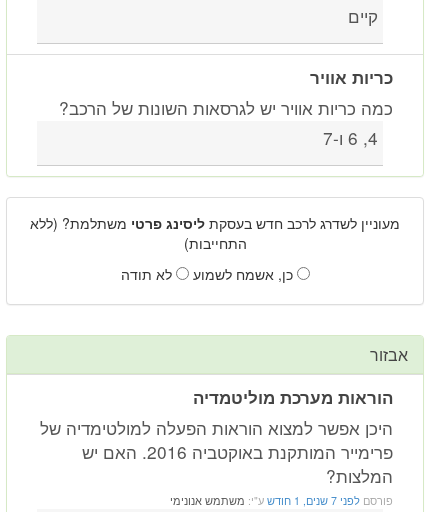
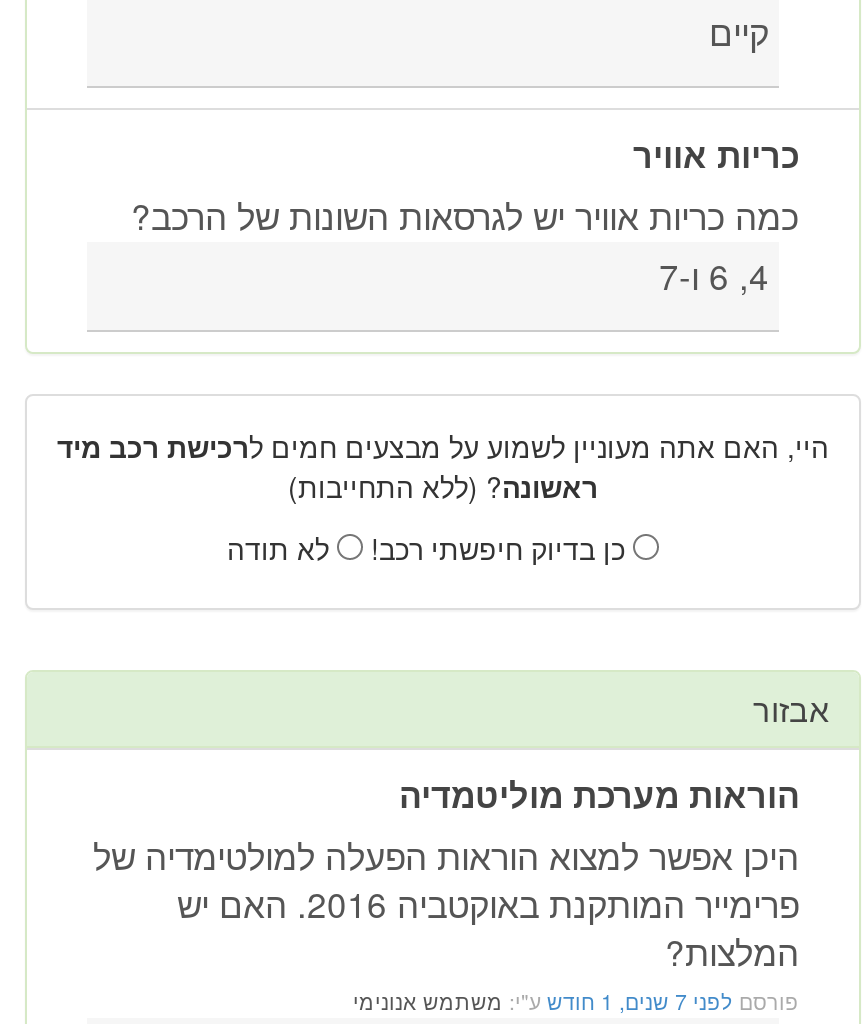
- מעוניין לשדרג לרכב חדש בעסקת ליסינג פרטי משתלמת? (ללא
- התחייבות)
+ היי, האם אתה מעוניין לשמוע על מבצעים חמים לרכישת רכב מיד
+ ראשונה? (ללא התחייבות)

- כן, אשמח לשמוע
+ כן בדיוק חיפשתי רכב!
